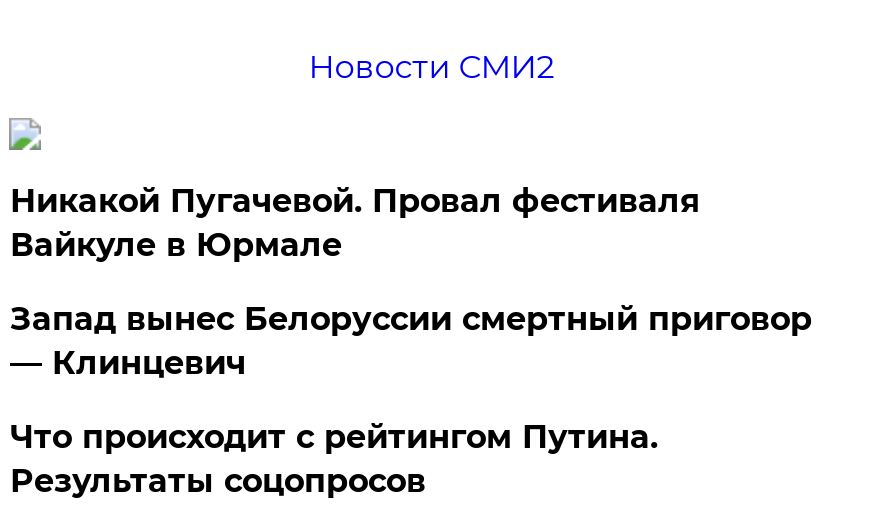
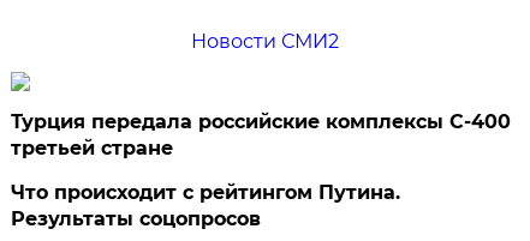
- Никакой Пугачевой. Провал фестиваля
- Вайкуле в Юрмале
- Запад вынес Белоруссии смертный приговор
- — Клинцевич
+ Турция передала российские комплексы С-400
+ третьей стране
